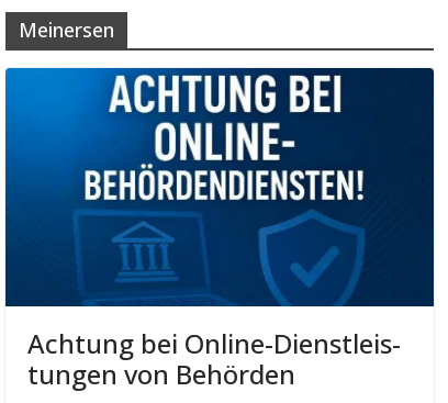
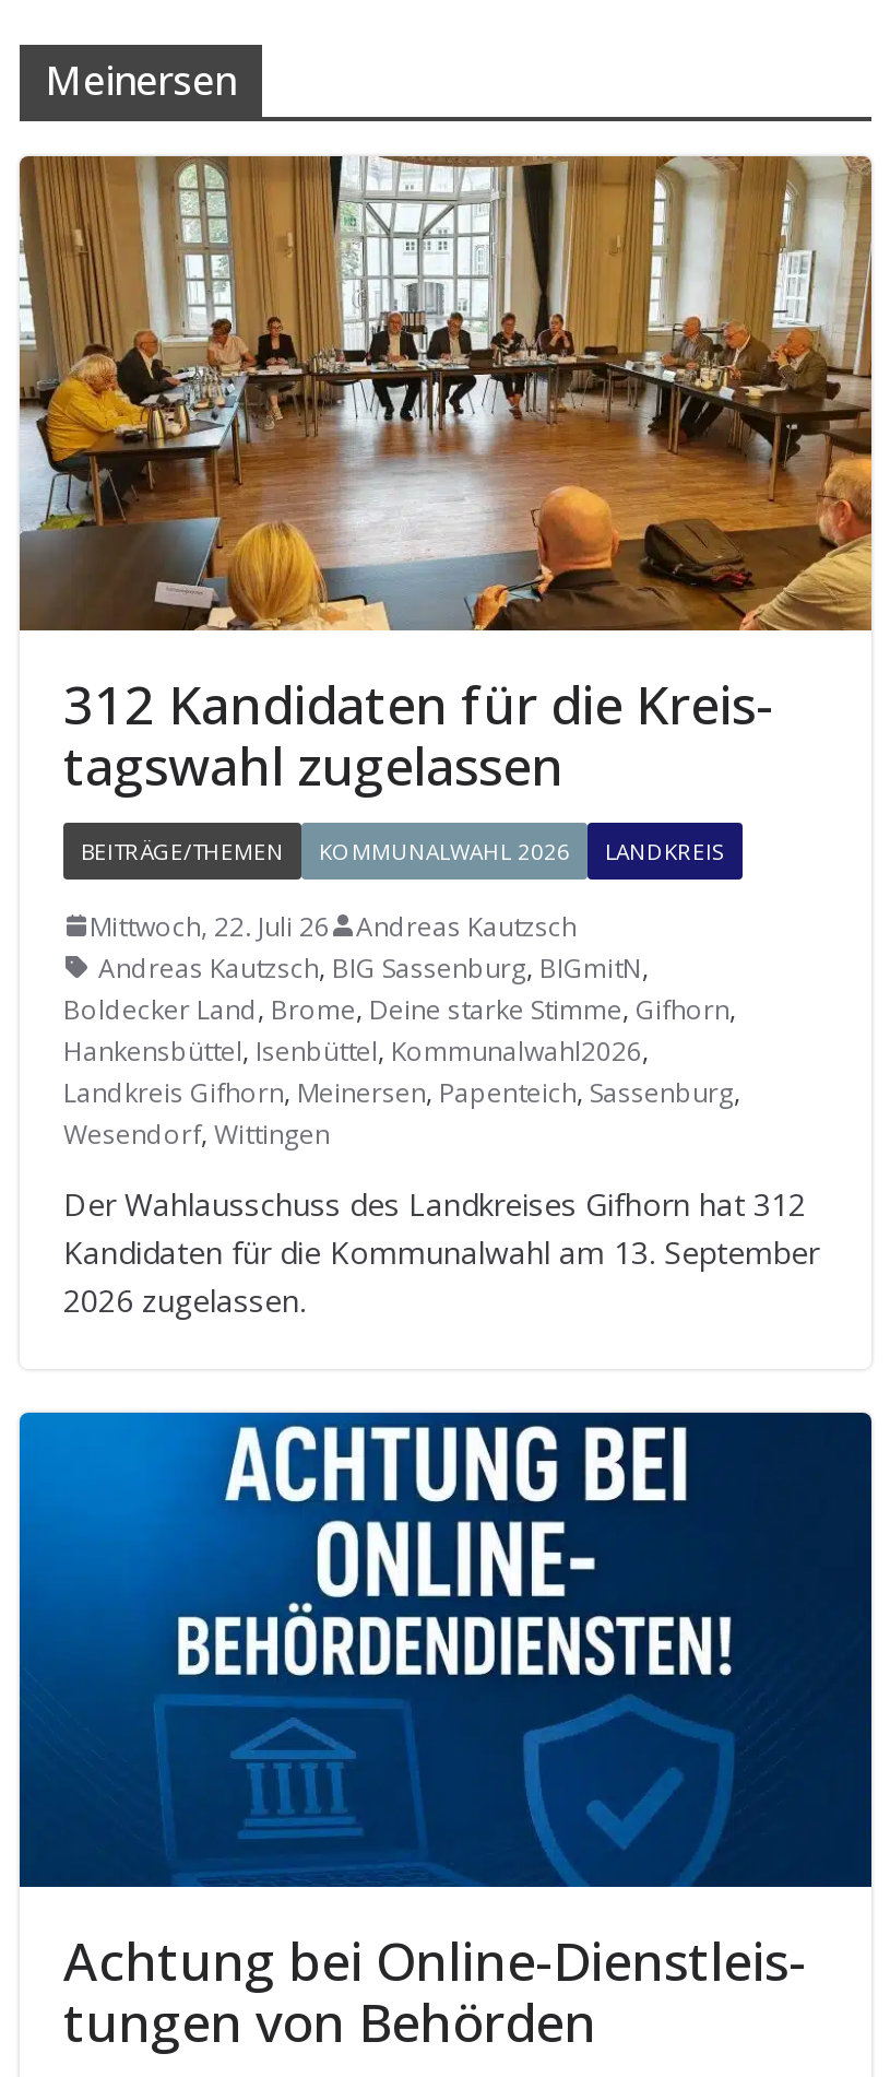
+ [image]
+ 312 Kandidaten für die Kreis
+ tagswahl zugelassen
+ BEITRÄGE/THEMEN
+ KOMMUNALWAHL 2026
+ LANDKREIS
+ Mittwoch, 22. Juli 26
+ Andreas Kautzsch
+ Andreas Kautzsch, BIG Sassenburg, BIGmitN,
+ Boldecker Land, Brome, Deine starke Stimme, Gifhorn,
+ Hankensbüttel, Isenbüttel, Kommunalwahl2026,
+ Landkreis Gifhorn, Meinersen, Papenteich, Sassenburg,
+ Wesendorf, Wittingen
+ Der Wahlausschuss des Landkreises Gifhorn hat 312
+ Kandidaten für die Kommunalwahl am 13. September
+ 2026 zugelassen.
